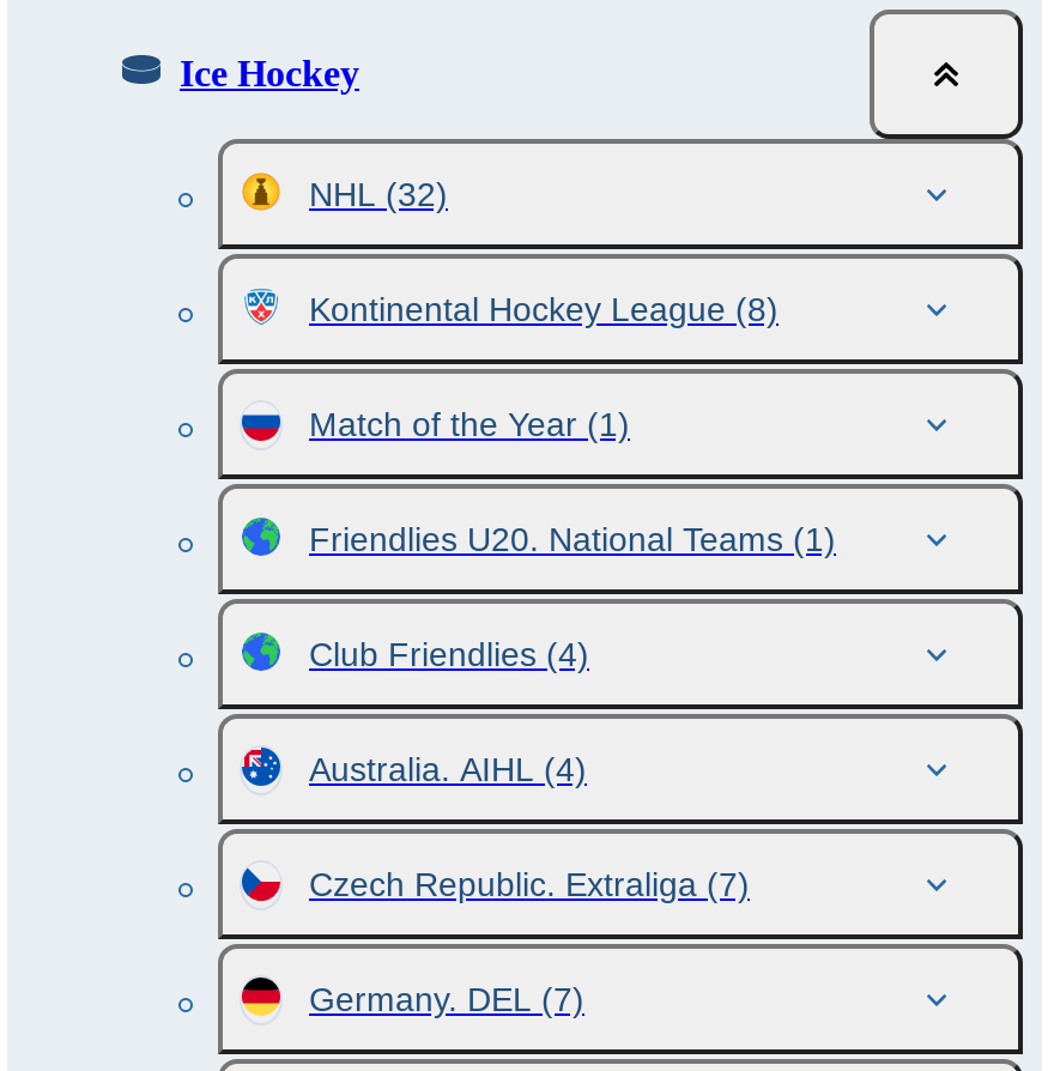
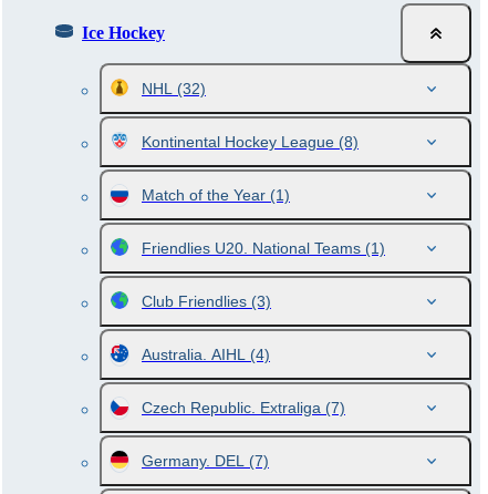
- Club Friendlies (4)
+ Club Friendlies (3)
